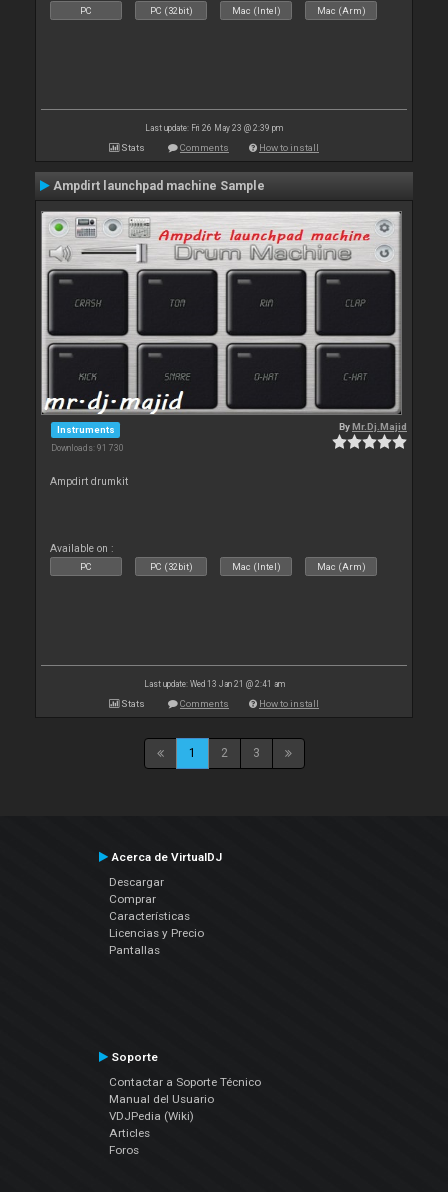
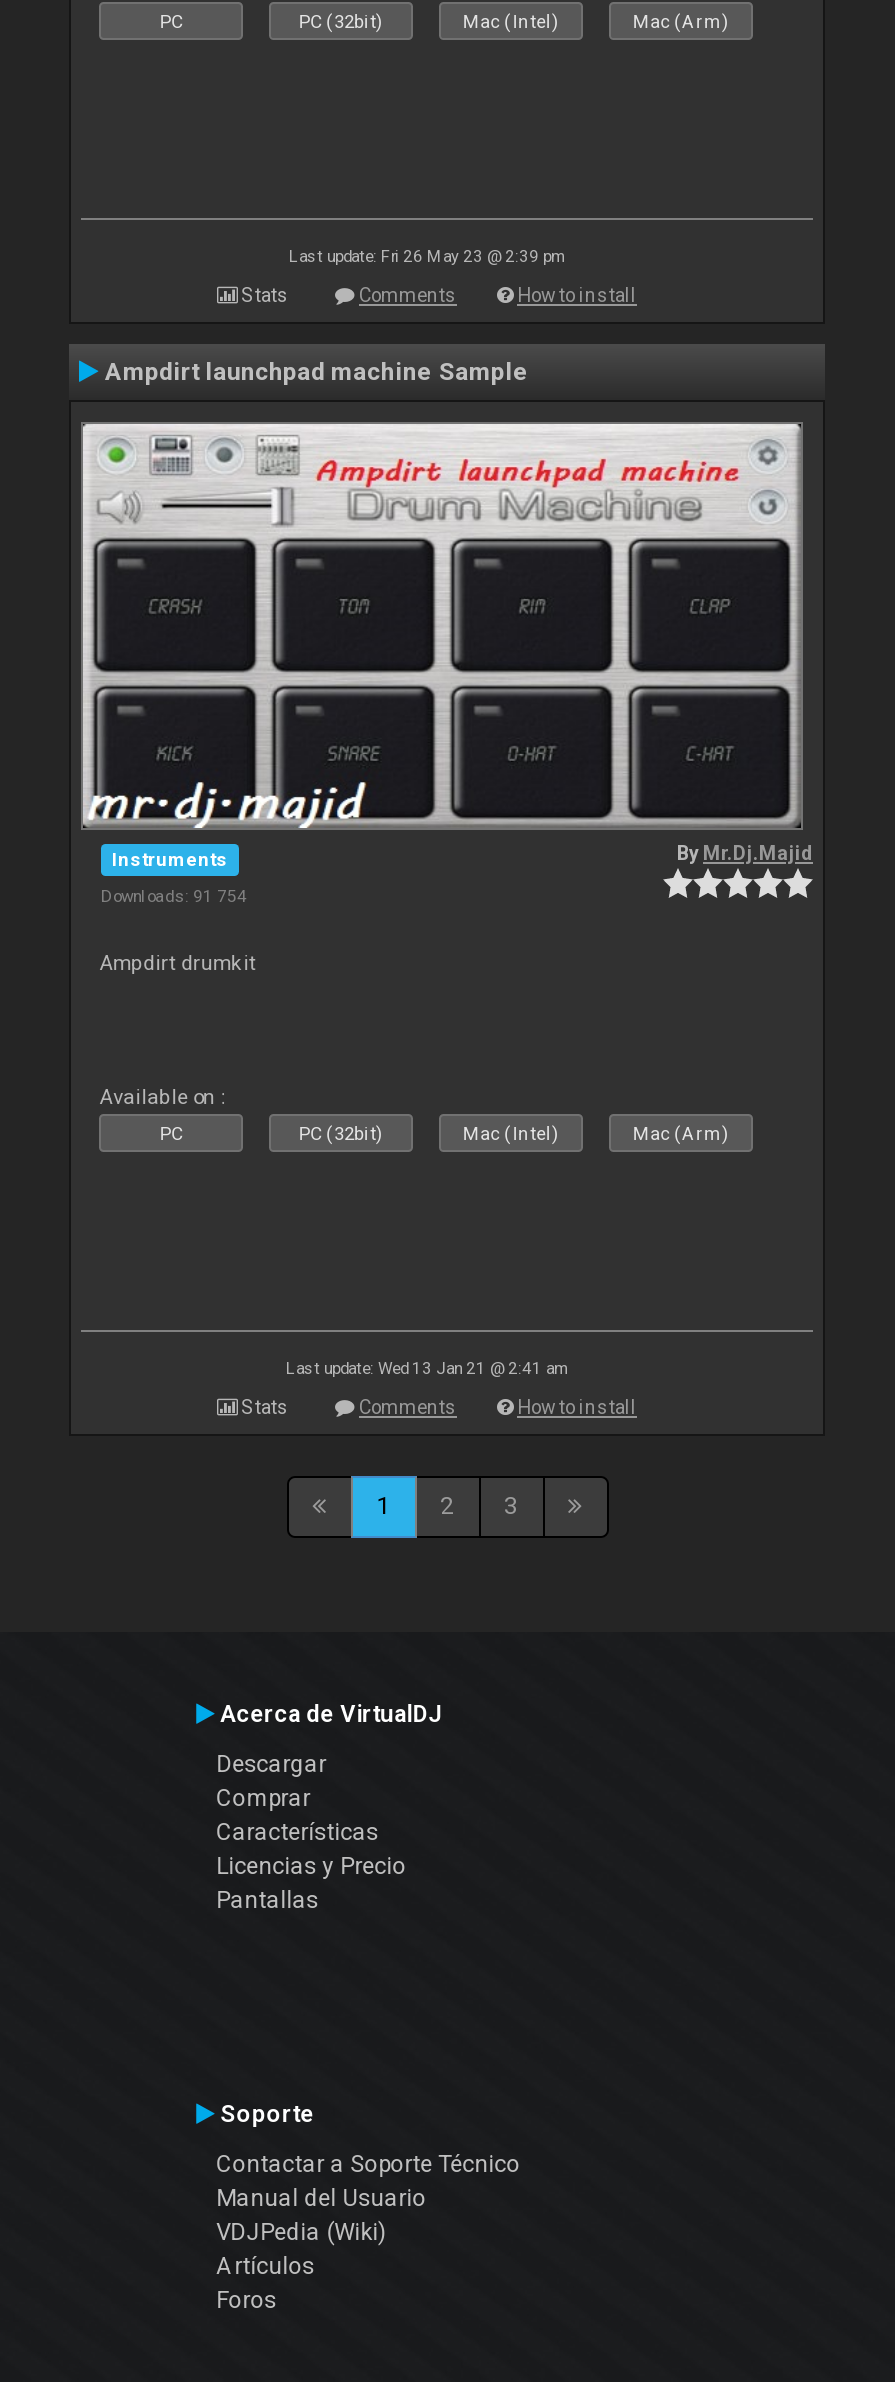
- Downloads: 91 730
+ Downloads: 91 754

- Articles
+ Artículos
